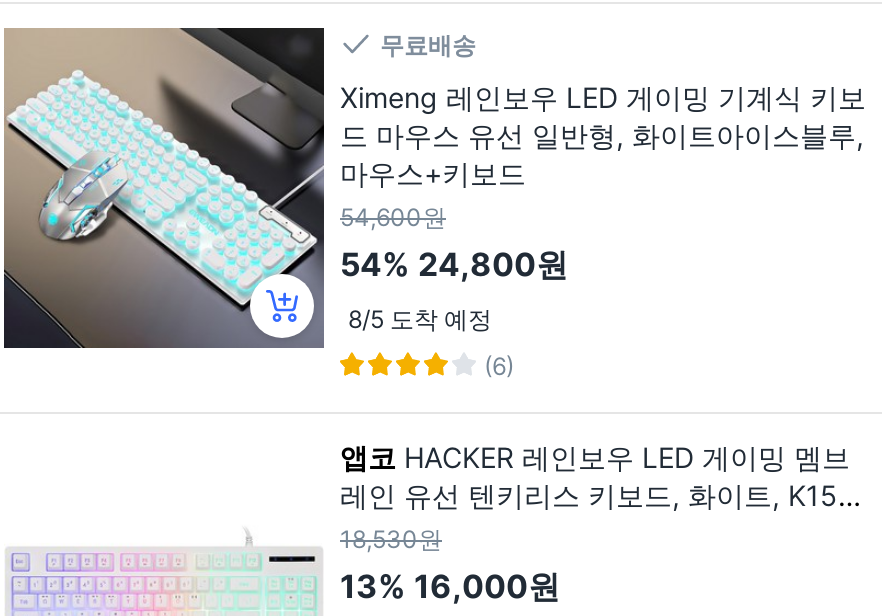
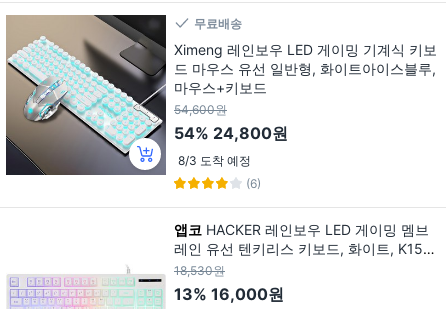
- 8/5 도착 예정
+ 8/3 도착 예정
